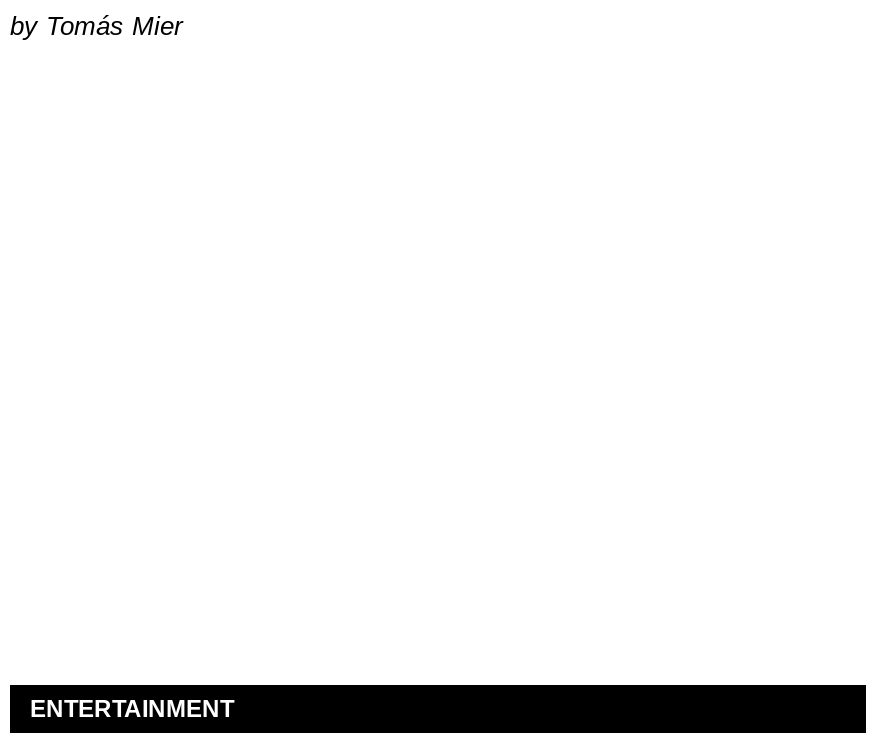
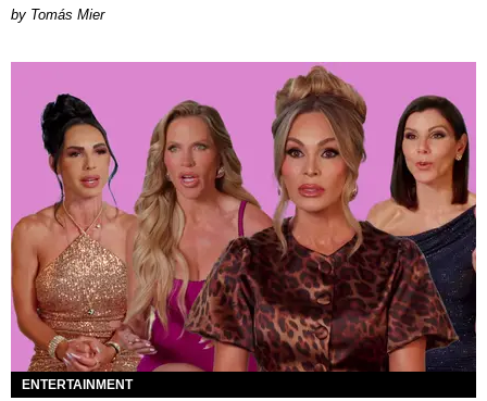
+ [image]
